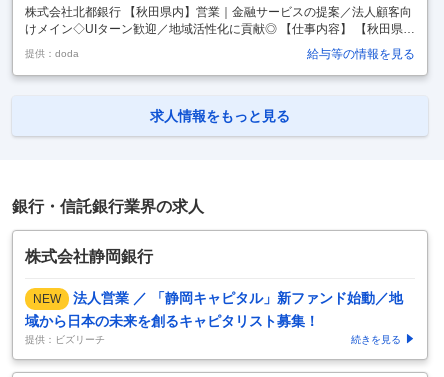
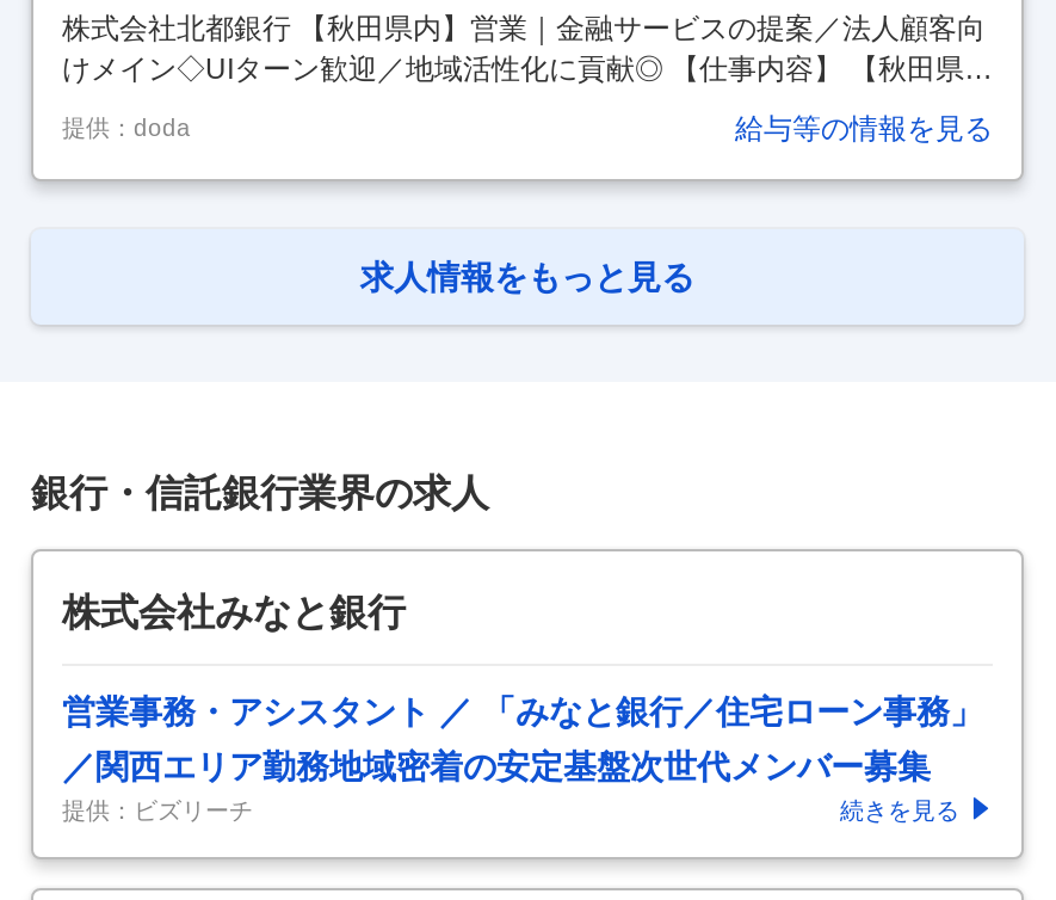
- 株式会社静岡銀行
+ 株式会社みなと銀行

- NEW
- 法人営業 ／ 「静岡キャピタル」新ファンド始動／地
- 域から日本の未来を創るキャピタリスト募集！
+ 営業事務・アシスタント ／ 「みなと銀行／住宅ローン事務」
+ ／関西エリア勤務地域密着の安定基盤次世代メンバー募集
